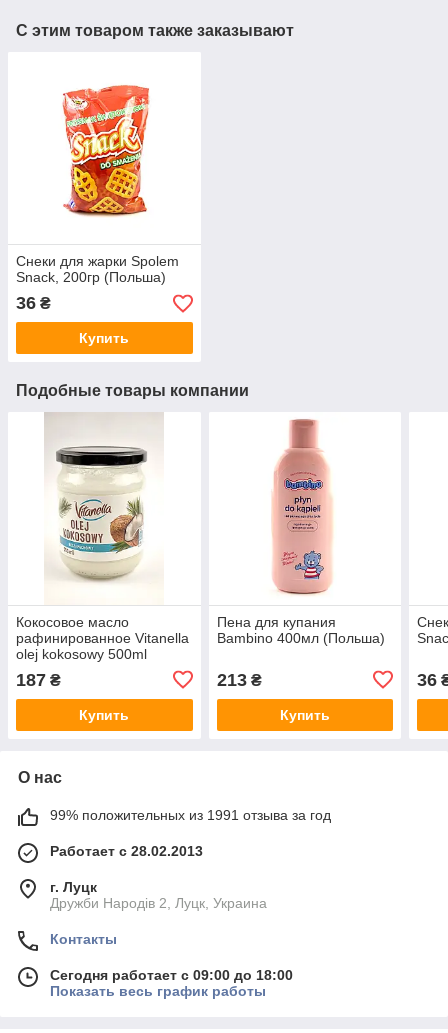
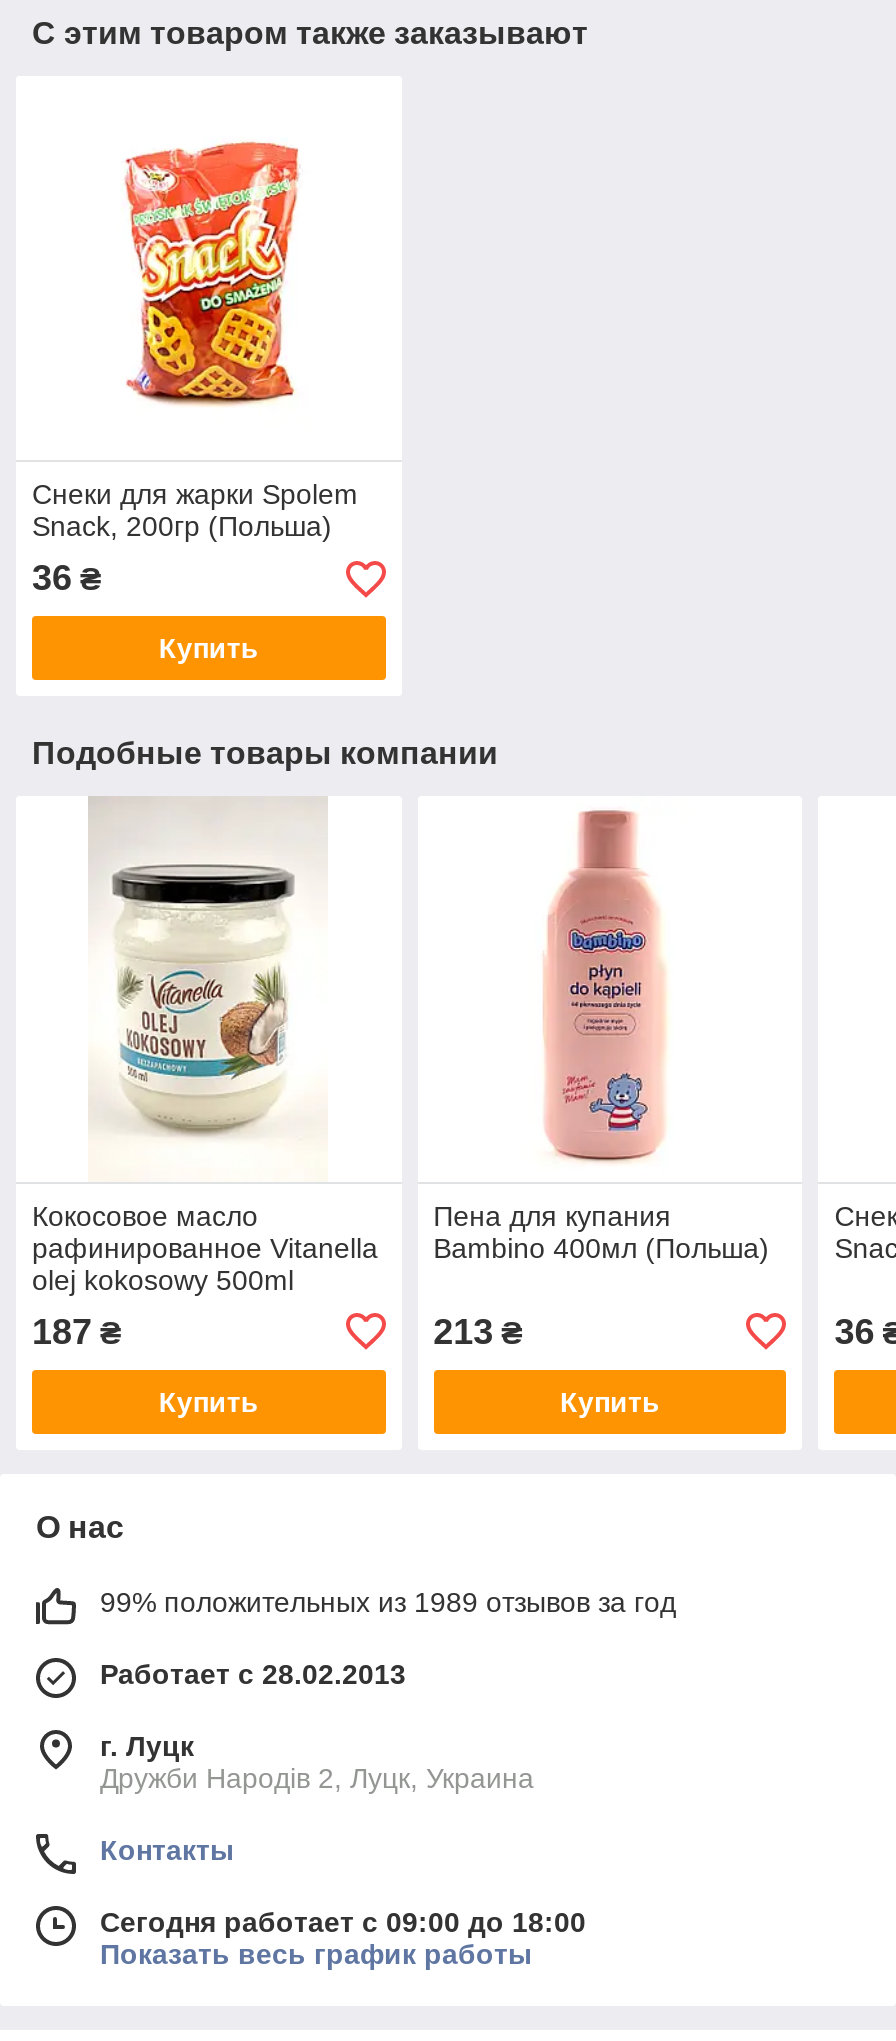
- 99% положительных из 1991 отзыва за год
+ 99% положительных из 1989 отзывов за год
